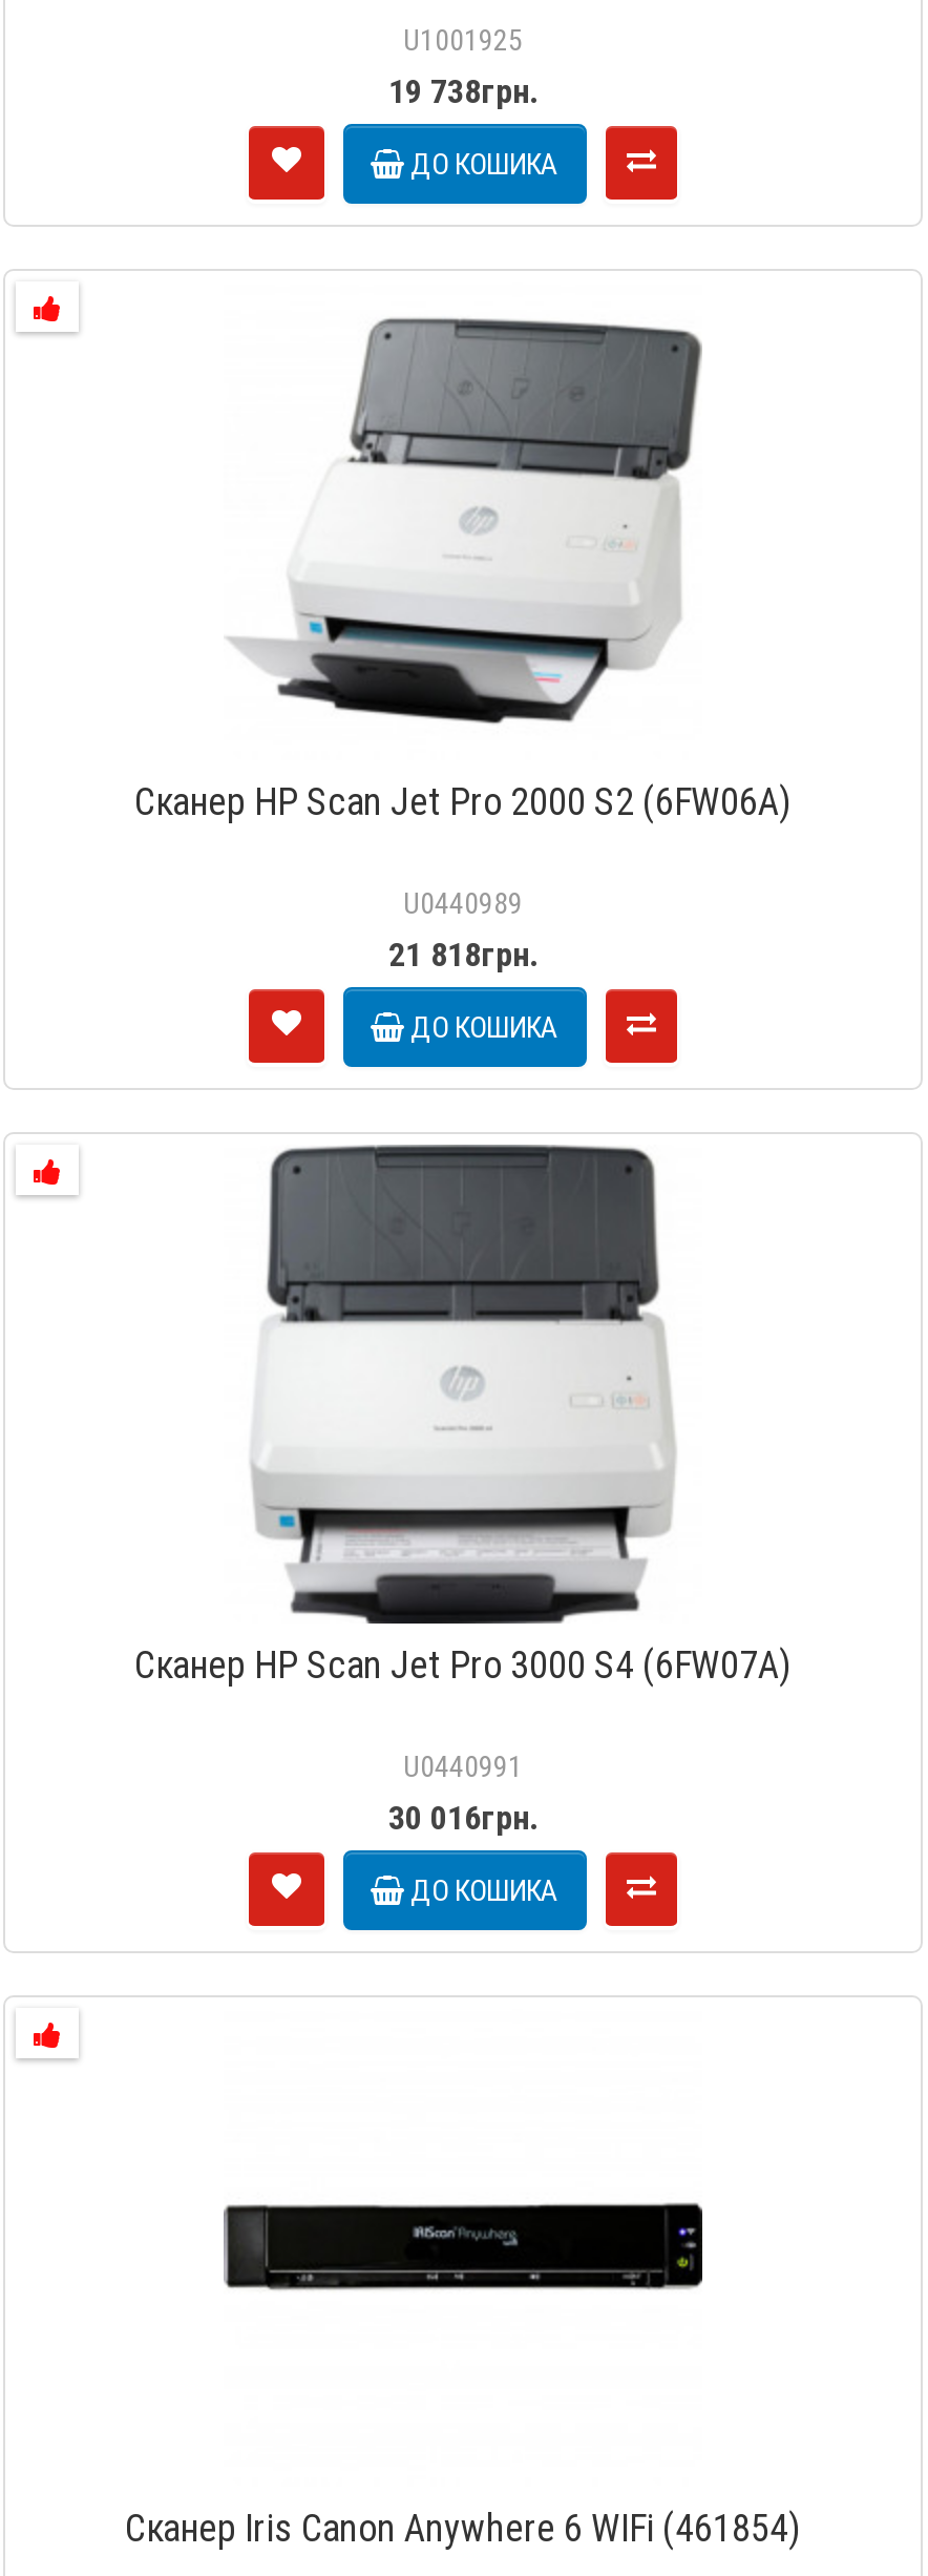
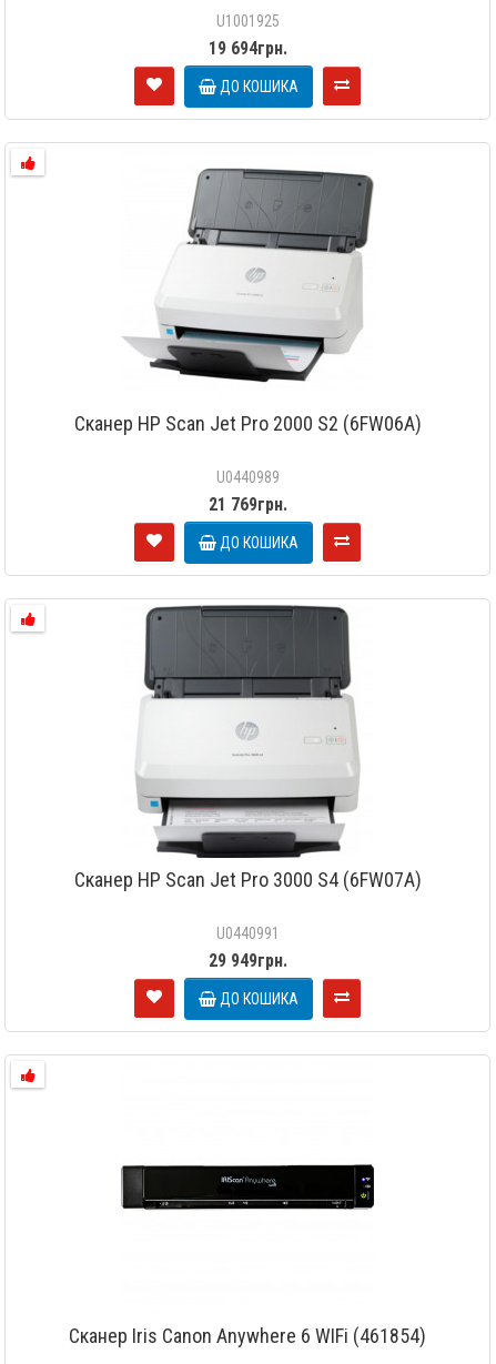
- 19 738грн.
+ 19 694грн.

- 21 818грн.
+ 21 769грн.

- 30 016грн.
+ 29 949грн.
